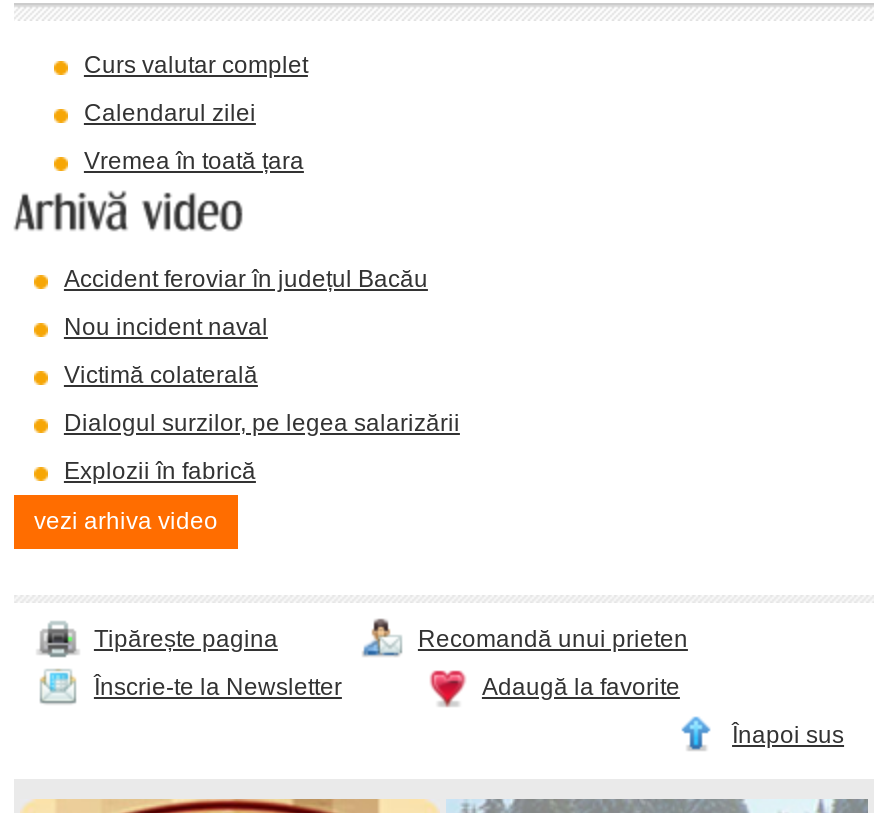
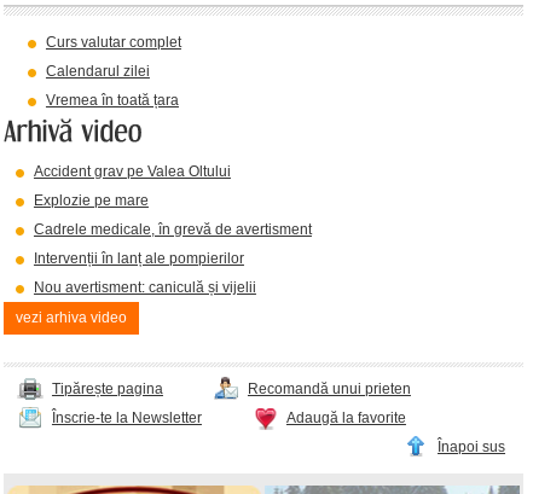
- Accident feroviar în județul Bacău
+ Accident grav pe Valea Oltului

- Nou incident naval
+ Explozie pe mare

- Victimă colaterală
+ Cadrele medicale, în grevă de avertisment

- Dialogul surzilor, pe legea salarizării
+ Intervenții în lanț ale pompierilor

- Explozii în fabrică
+ Nou avertisment: caniculă și vijelii
